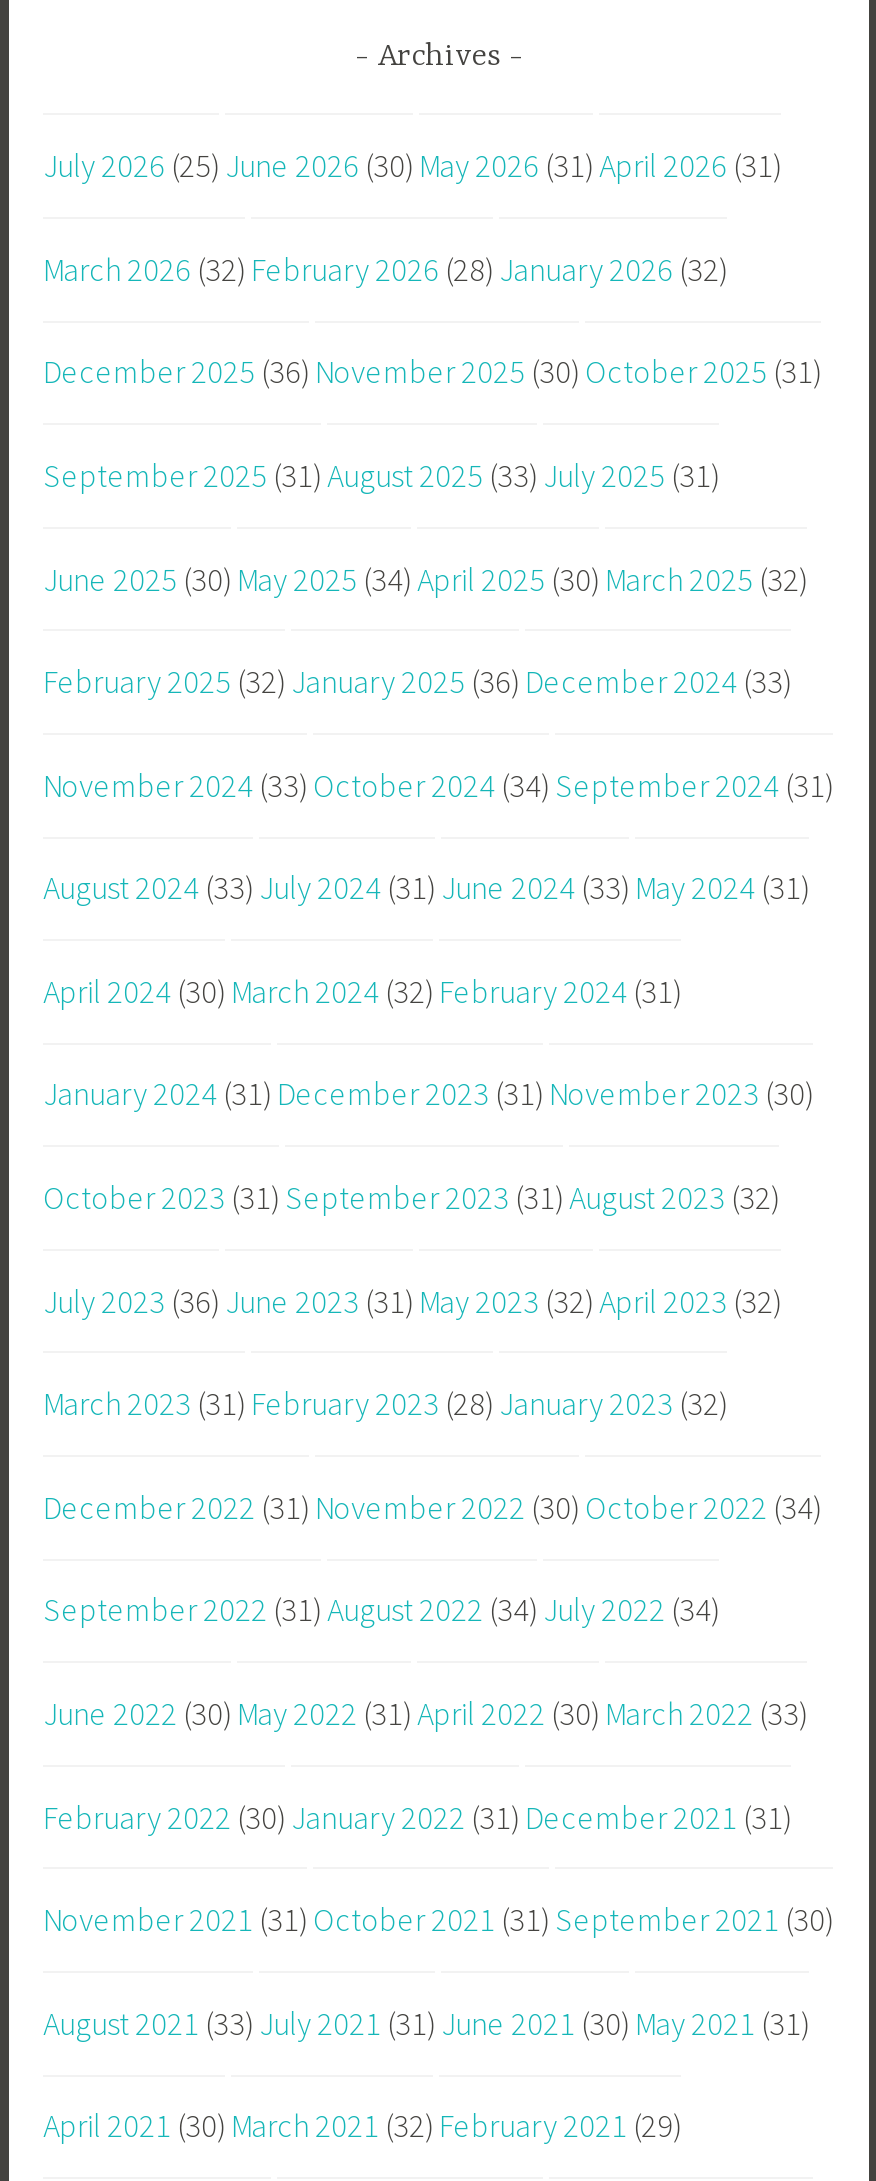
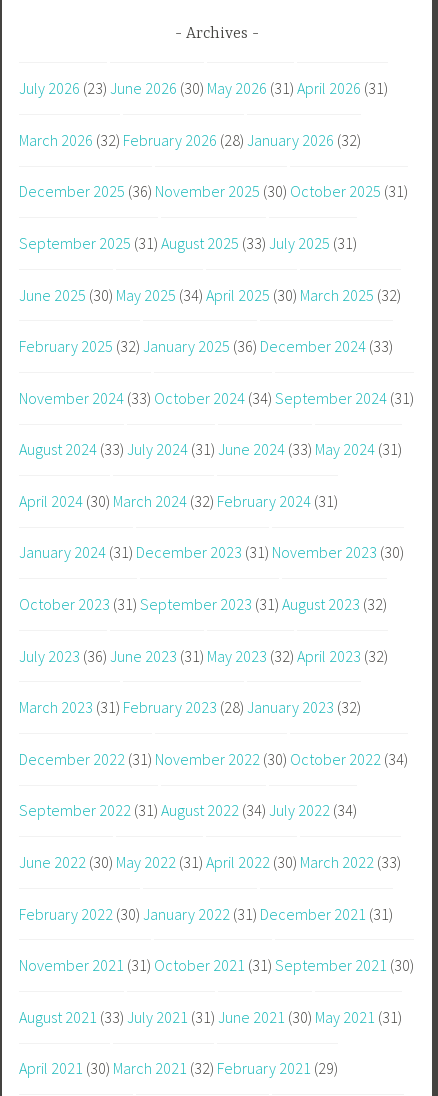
- July 2026 (25) June 2026 (30) May 2026 (31) April 2026 (31)
+ July 2026 (23) June 2026 (30) May 2026 (31) April 2026 (31)
